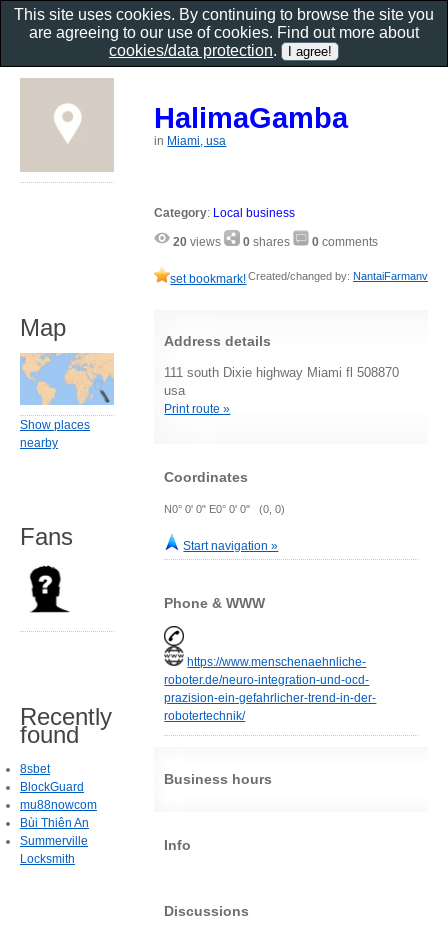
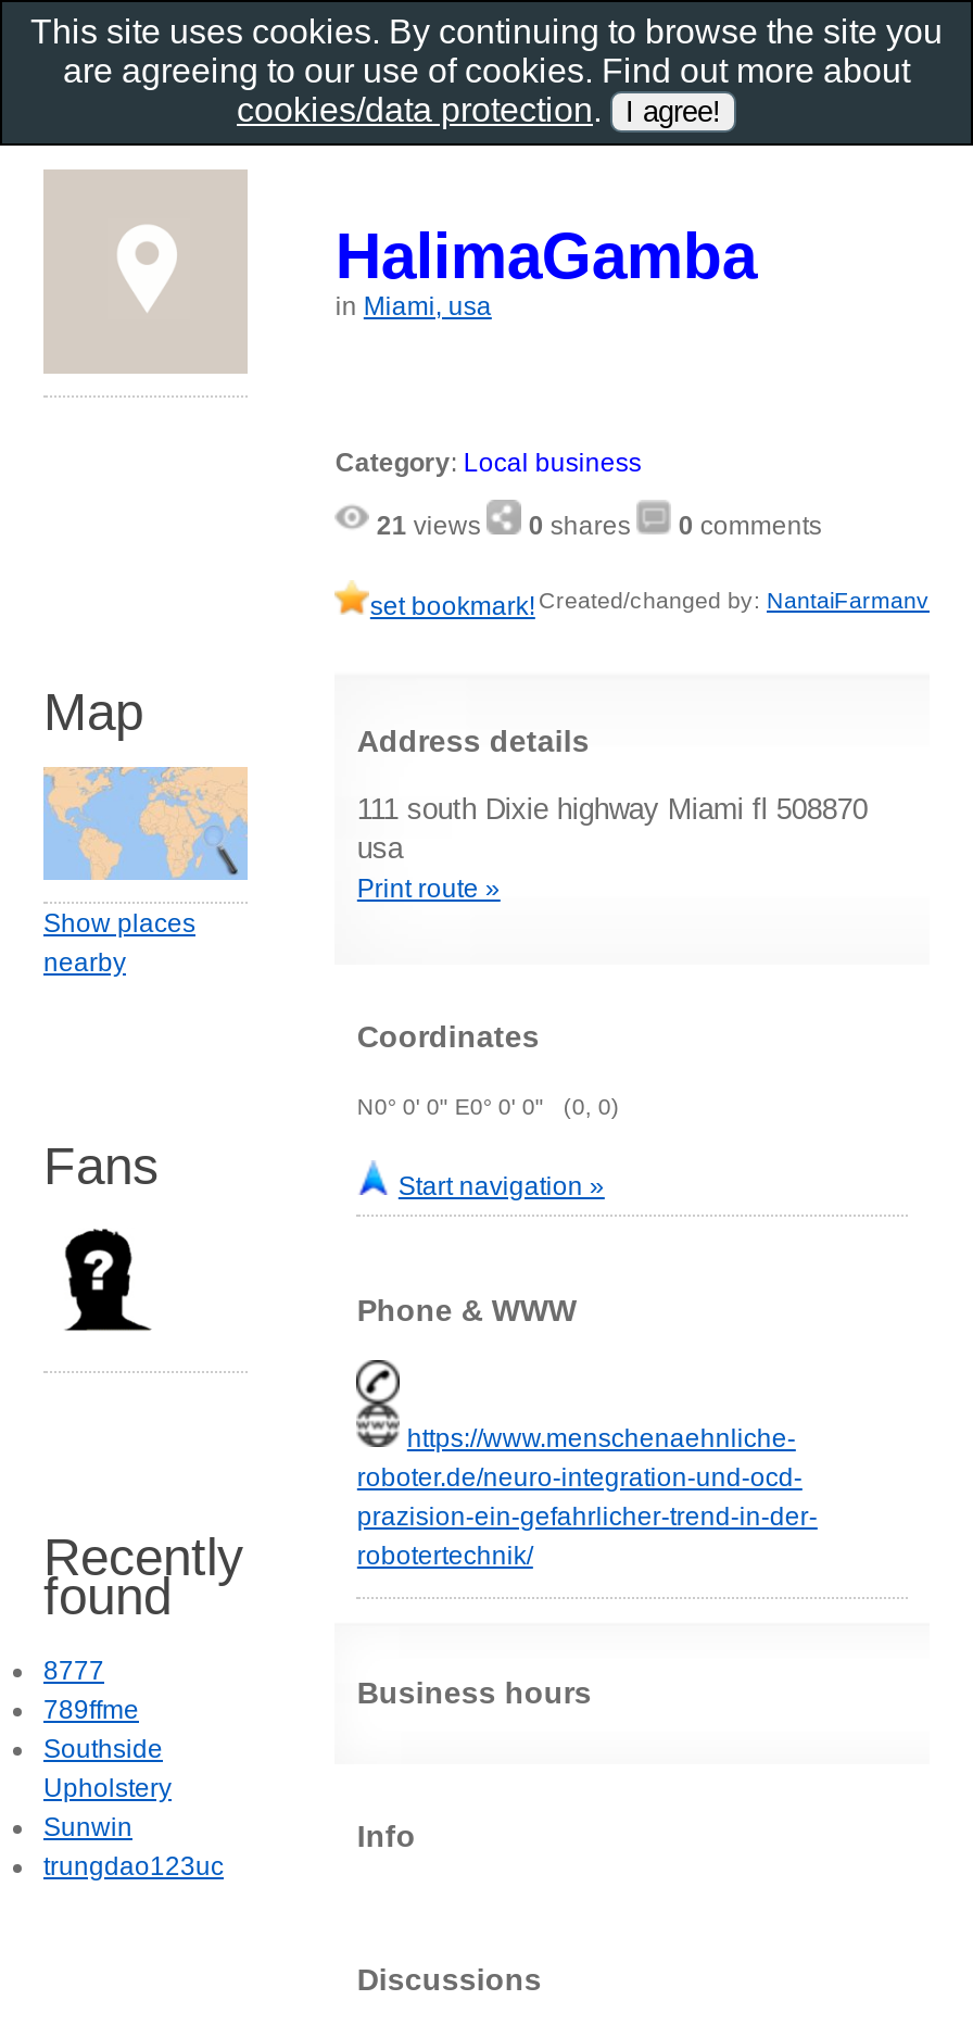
- 20 views 0 shares 0 comments
+ 21 views 0 shares 0 comments

- 8sbet
- BlockGuard
- mu88nowcom
- Bùi Thiên An
- Summerville
- Locksmith
+ 8777
+ 789ffme
+ Southside
+ Upholstery
+ Sunwin
+ trungdao123uc
